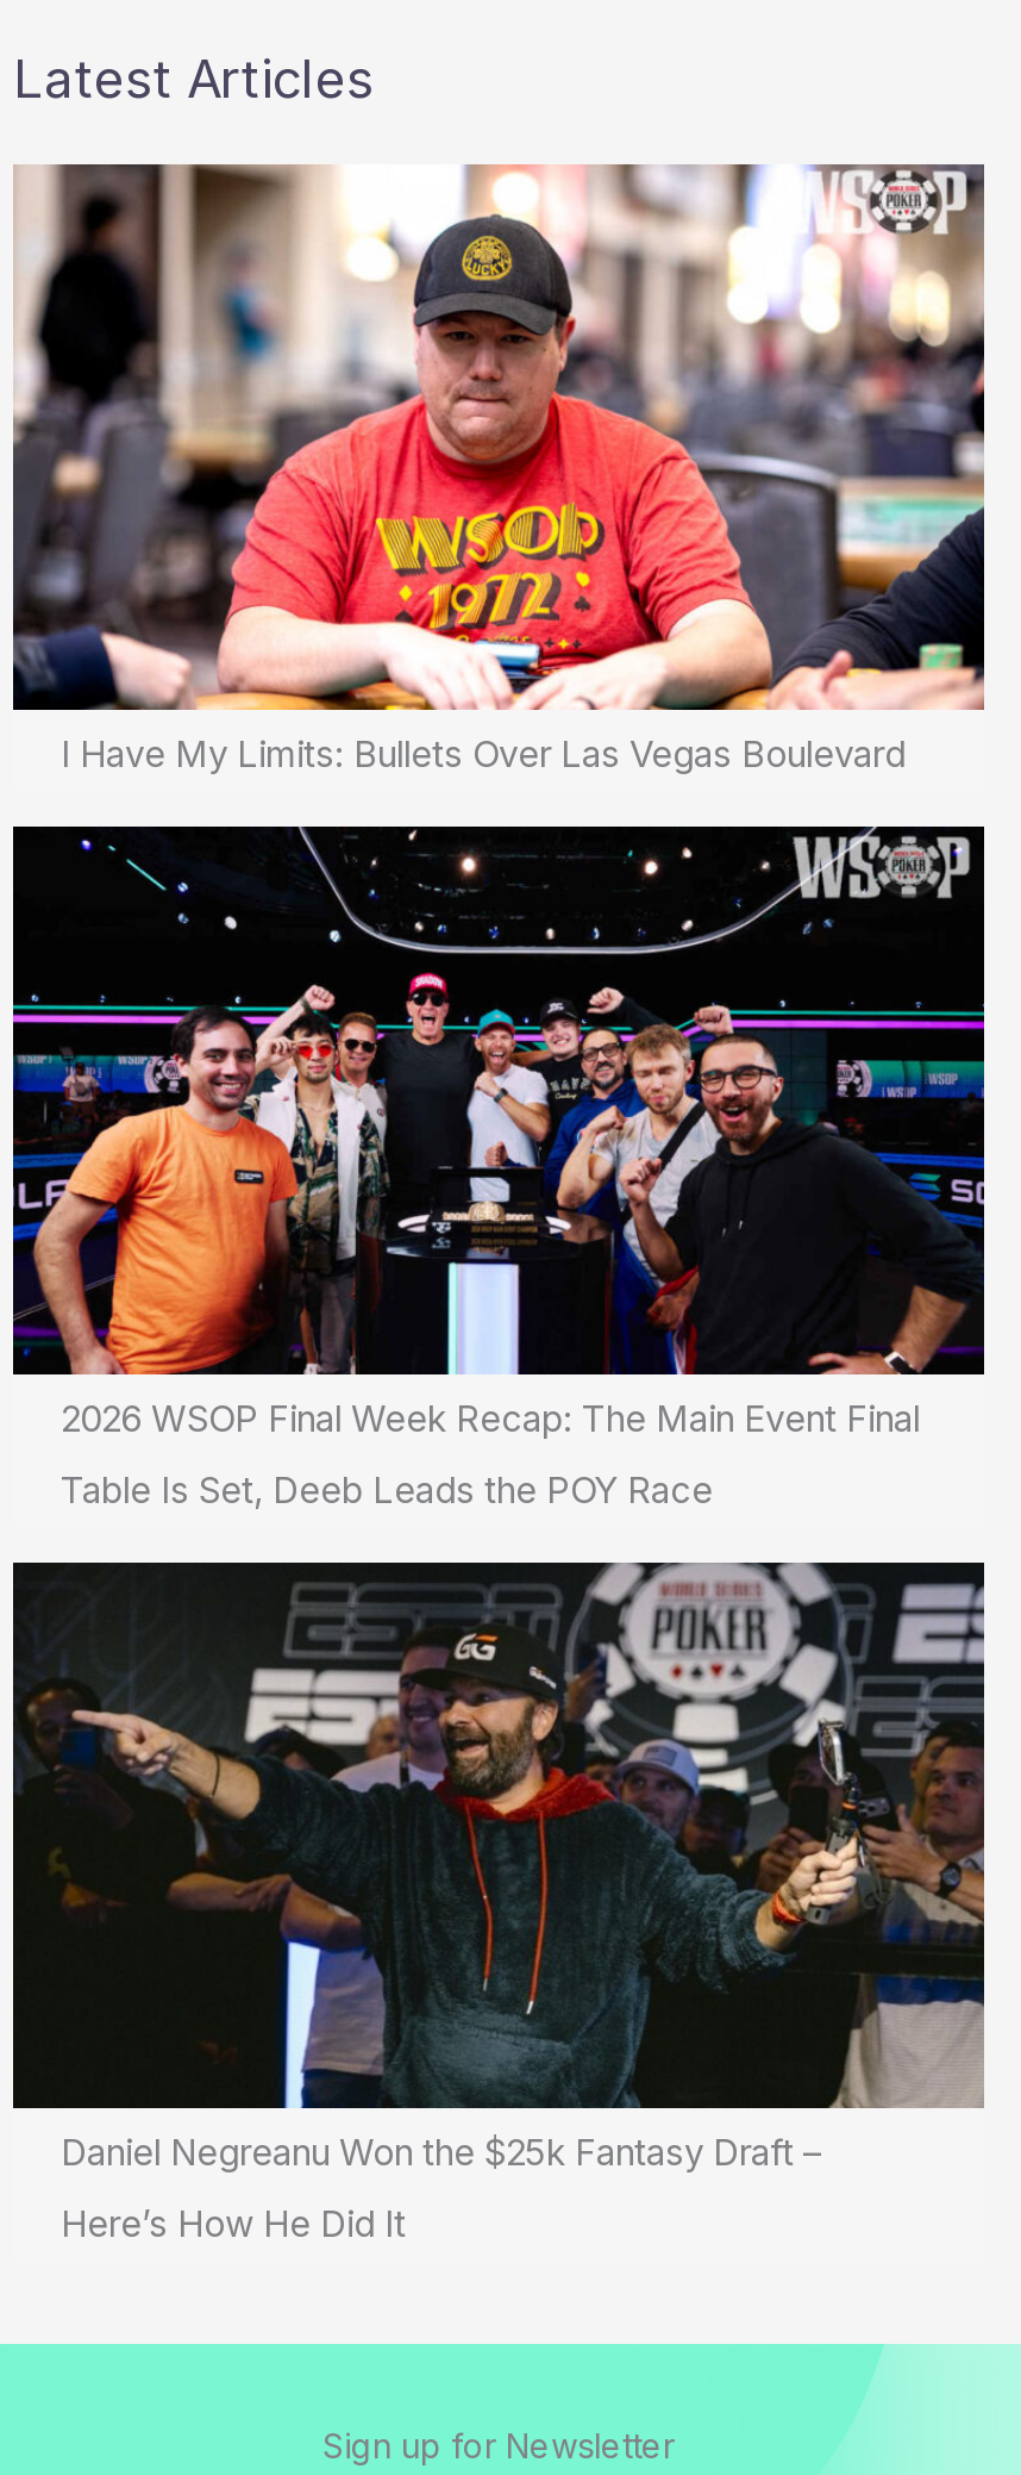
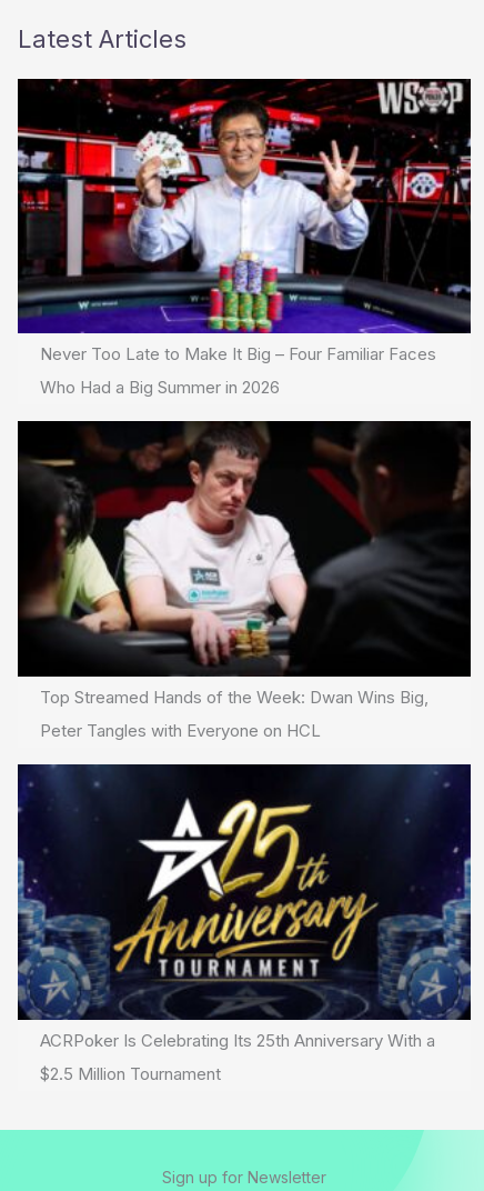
- [image]
- I Have My Limits: Bullets Over Las Vegas Boulevard
+ [image]
+ Never Too Late to Make It Big – Four Familiar Faces
+ Who Had a Big Summer in 2026

- [image]
- 2026 WSOP Final Week Recap: The Main Event Final
- Table Is Set, Deeb Leads the POY Race
+ [image]
+ Top Streamed Hands of the Week: Dwan Wins Big,
+ Peter Tangles with Everyone on HCL

- [image]
- Daniel Negreanu Won the $25k Fantasy Draft –
- Here’s How He Did It
+ [image]
+ ACRPoker Is Celebrating Its 25th Anniversary With a
+ $2.5 Million Tournament
